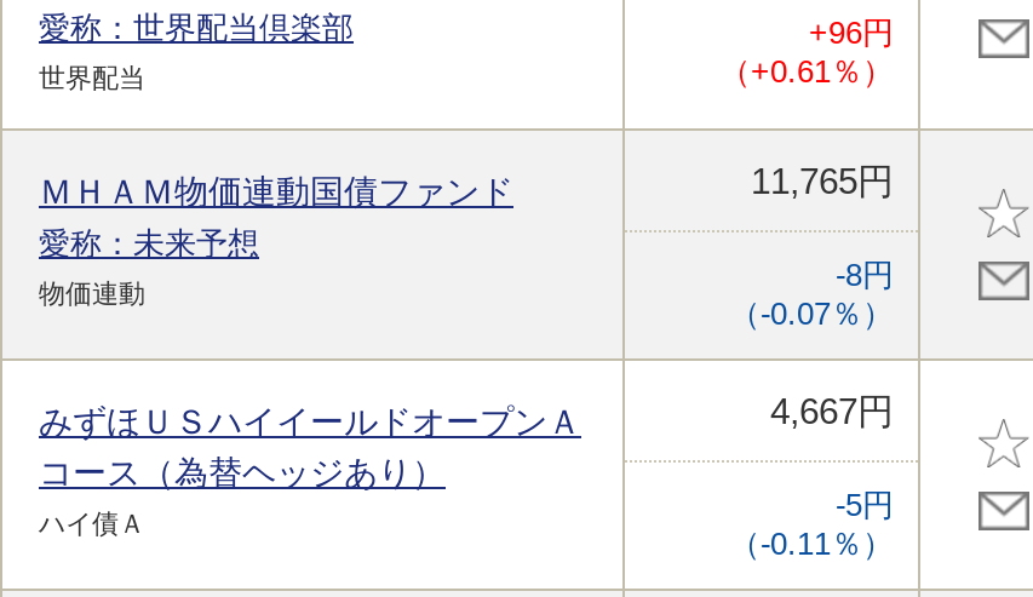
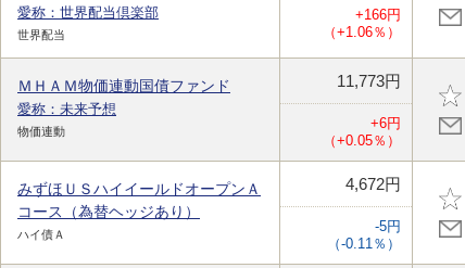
- +96円
+ +166円

- （+0.61％）
+ （+1.06％）

- 11,765円
+ 11,773円

- -8円
+ +6円

- （-0.07％）
+ （+0.05％）

- 4,667円
+ 4,672円
